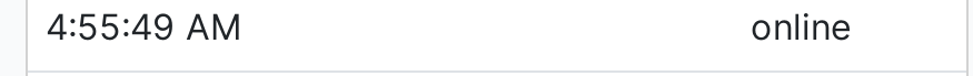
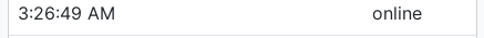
- 4:55:49 AM
+ 3:26:49 AM
